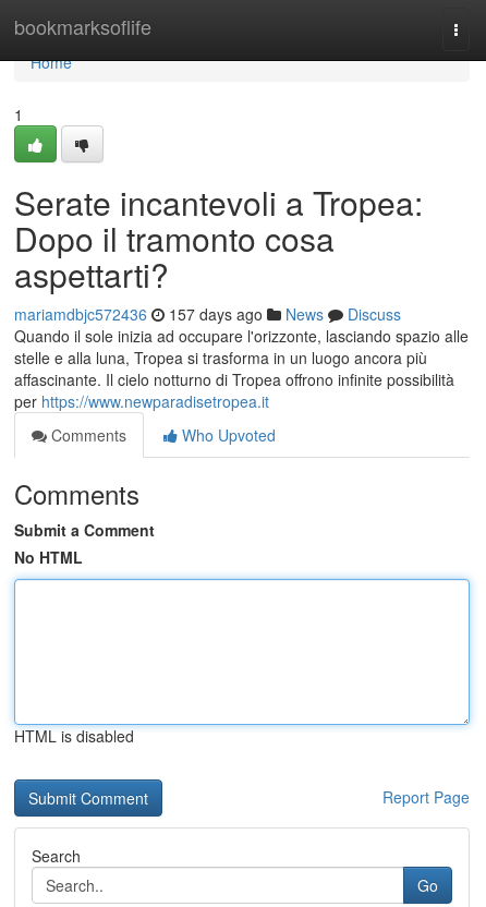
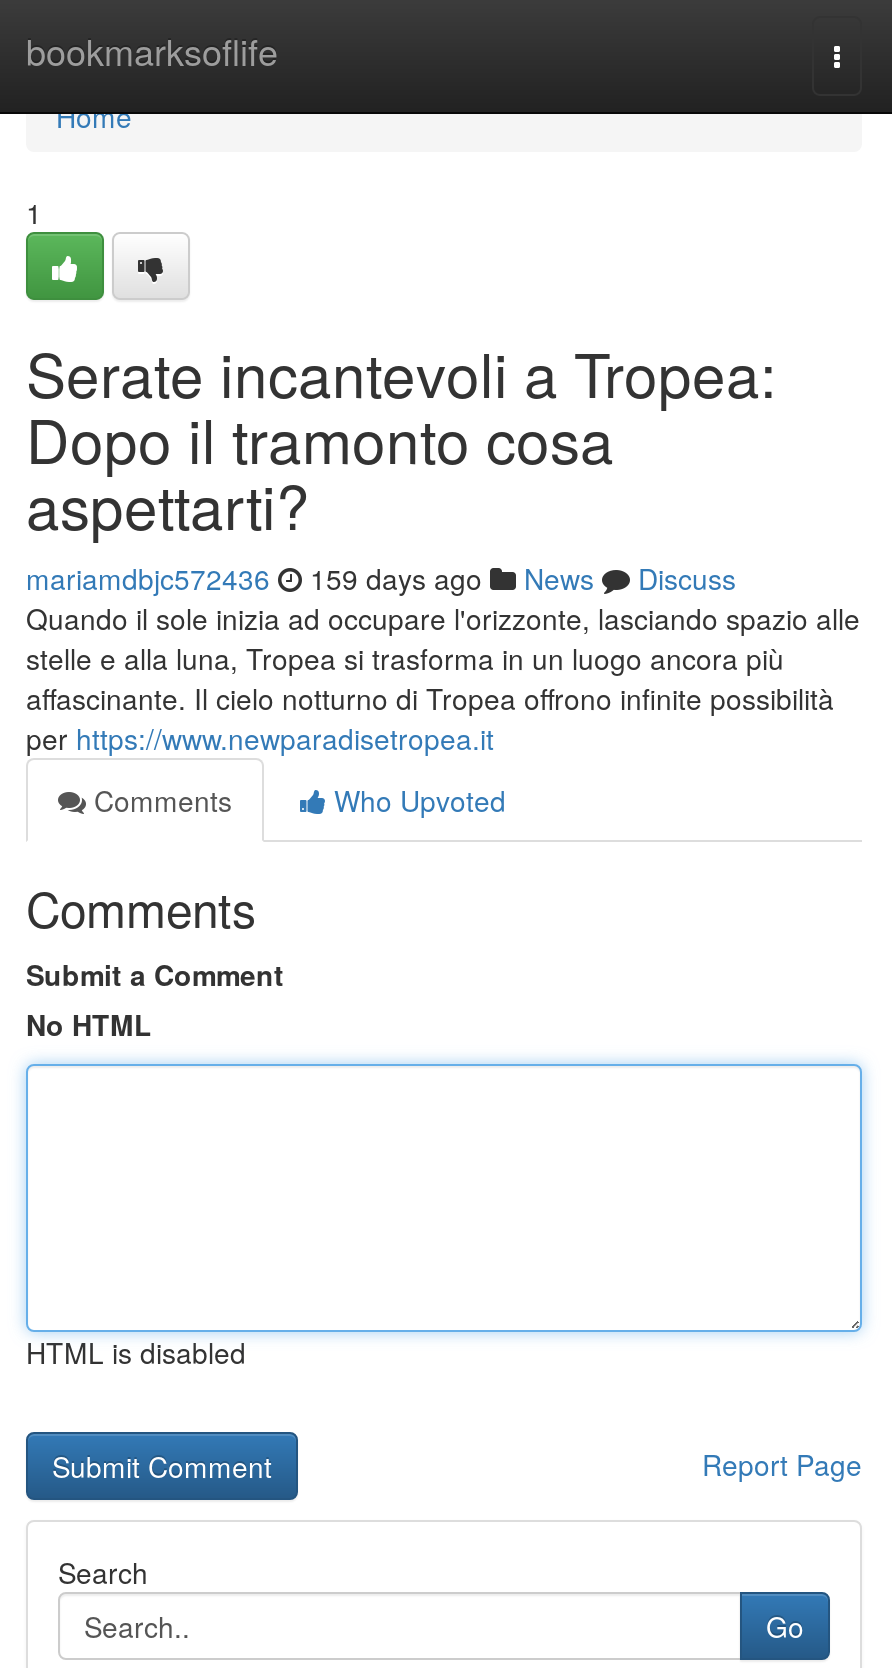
- mariamdbjc572436 157 days ago News Discuss
+ mariamdbjc572436 159 days ago News Discuss
